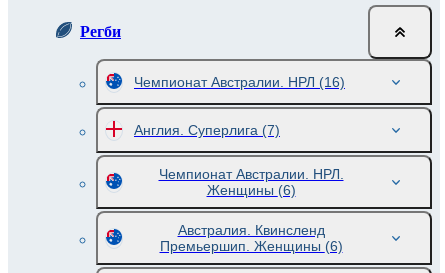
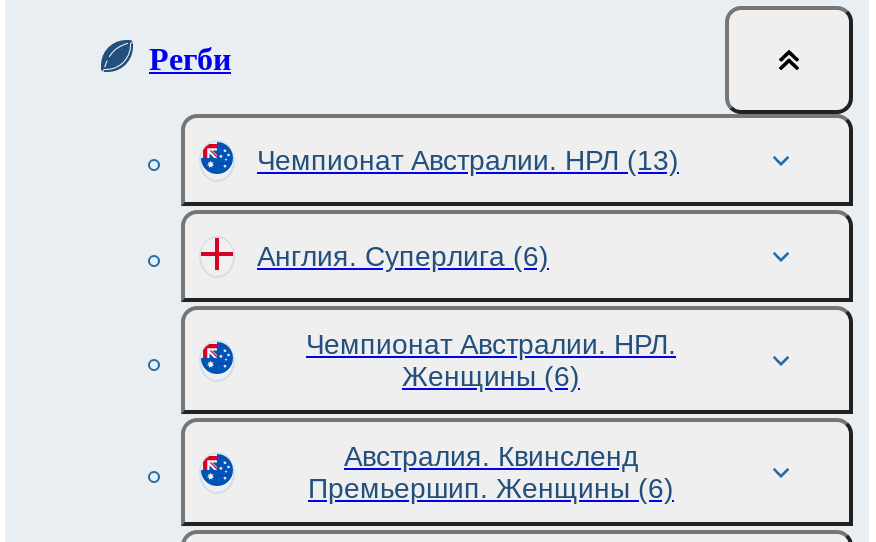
- Чемпионат Австралии. НРЛ (16)
+ Чемпионат Австралии. НРЛ (13)

- Англия. Суперлига (7)
+ Англия. Суперлига (6)
